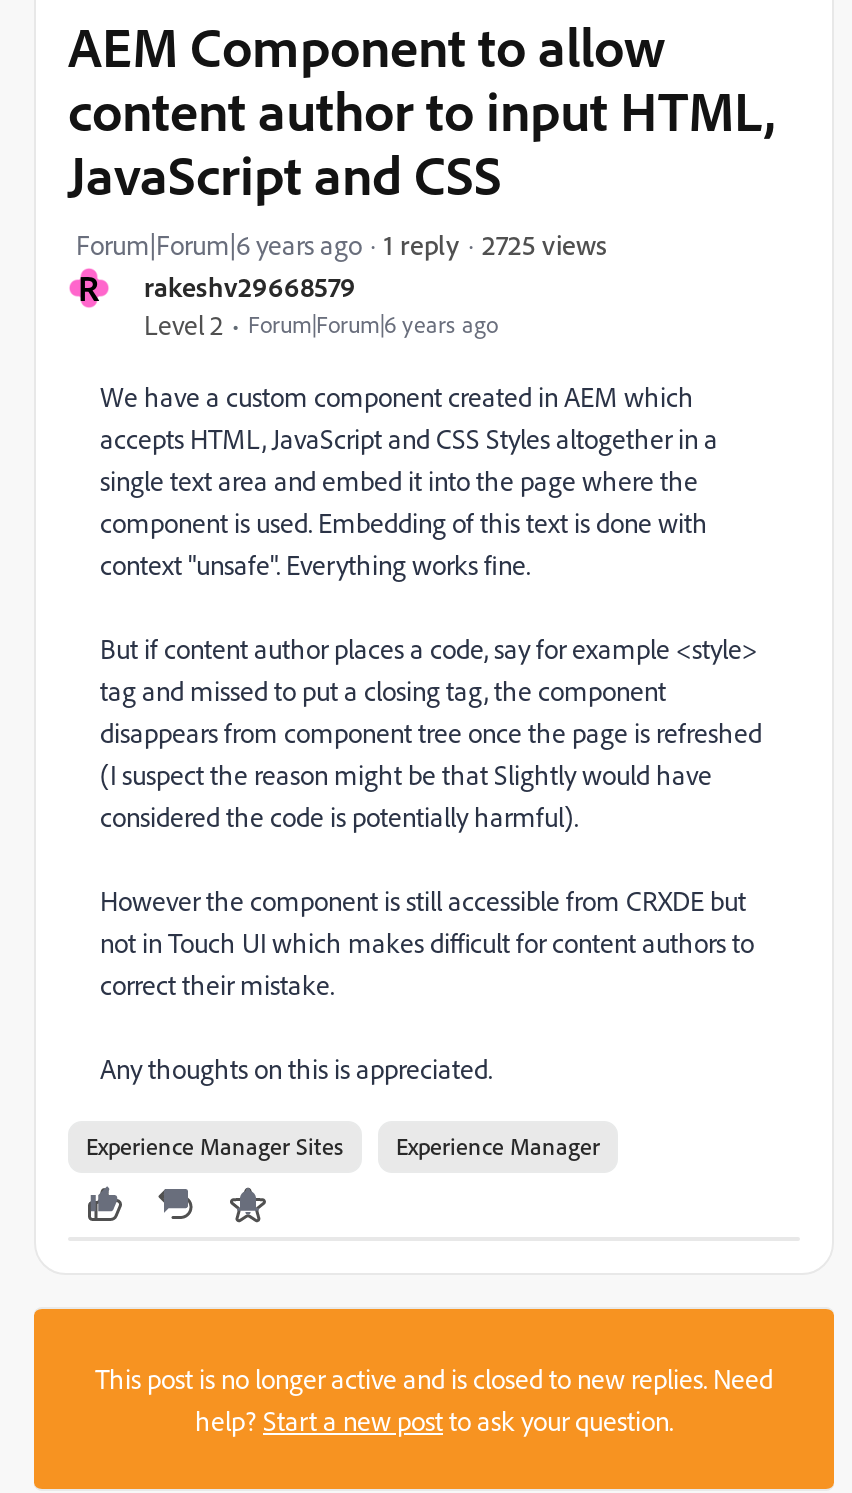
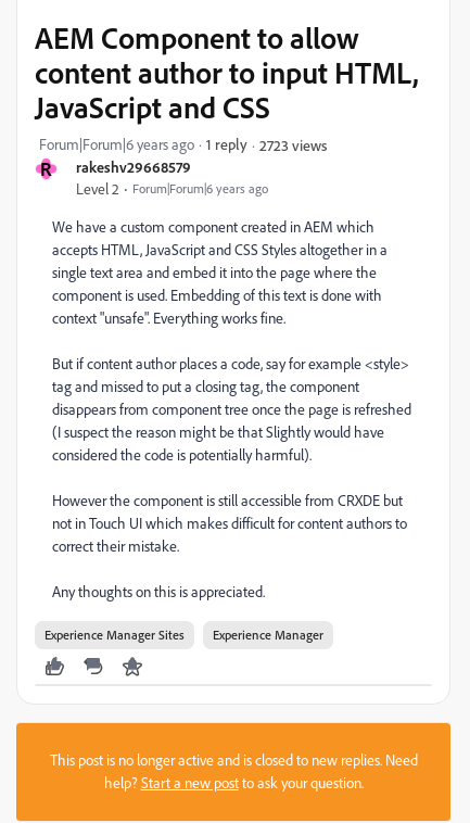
- 2725 views
+ 2723 views
